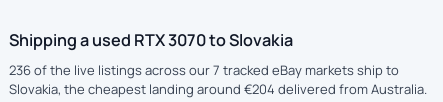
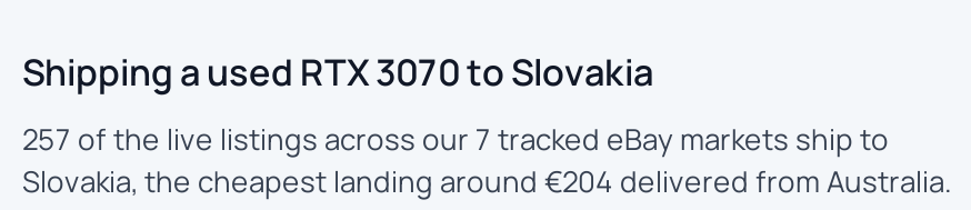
- 236 of the live listings across our 7 tracked eBay markets ship to
+ 257 of the live listings across our 7 tracked eBay markets ship to
